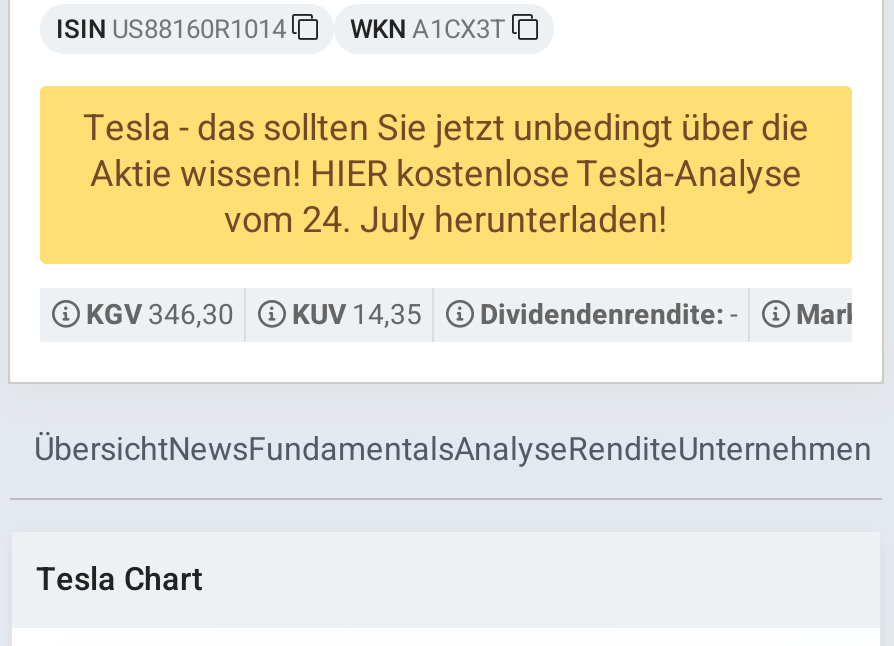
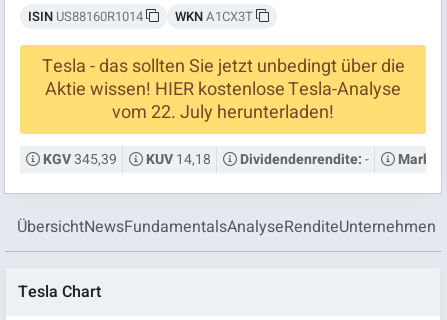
- vom 24. July herunterladen!
+ vom 22. July herunterladen!

- KGV346,30
+ KGV345,39

- KUV 14,35
+ KUV 14,18
